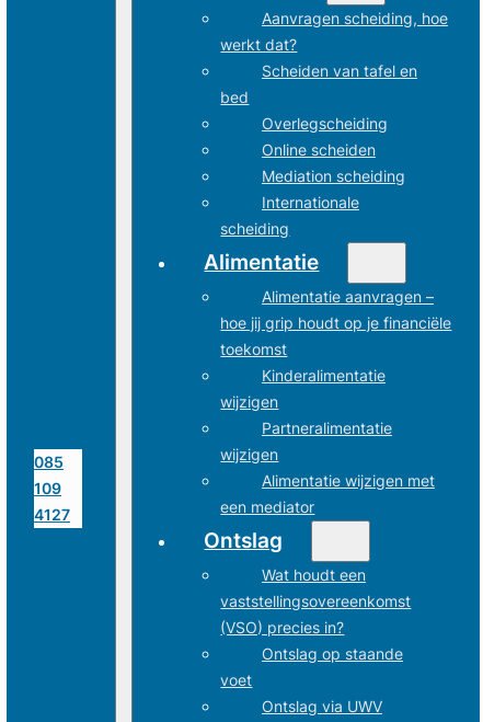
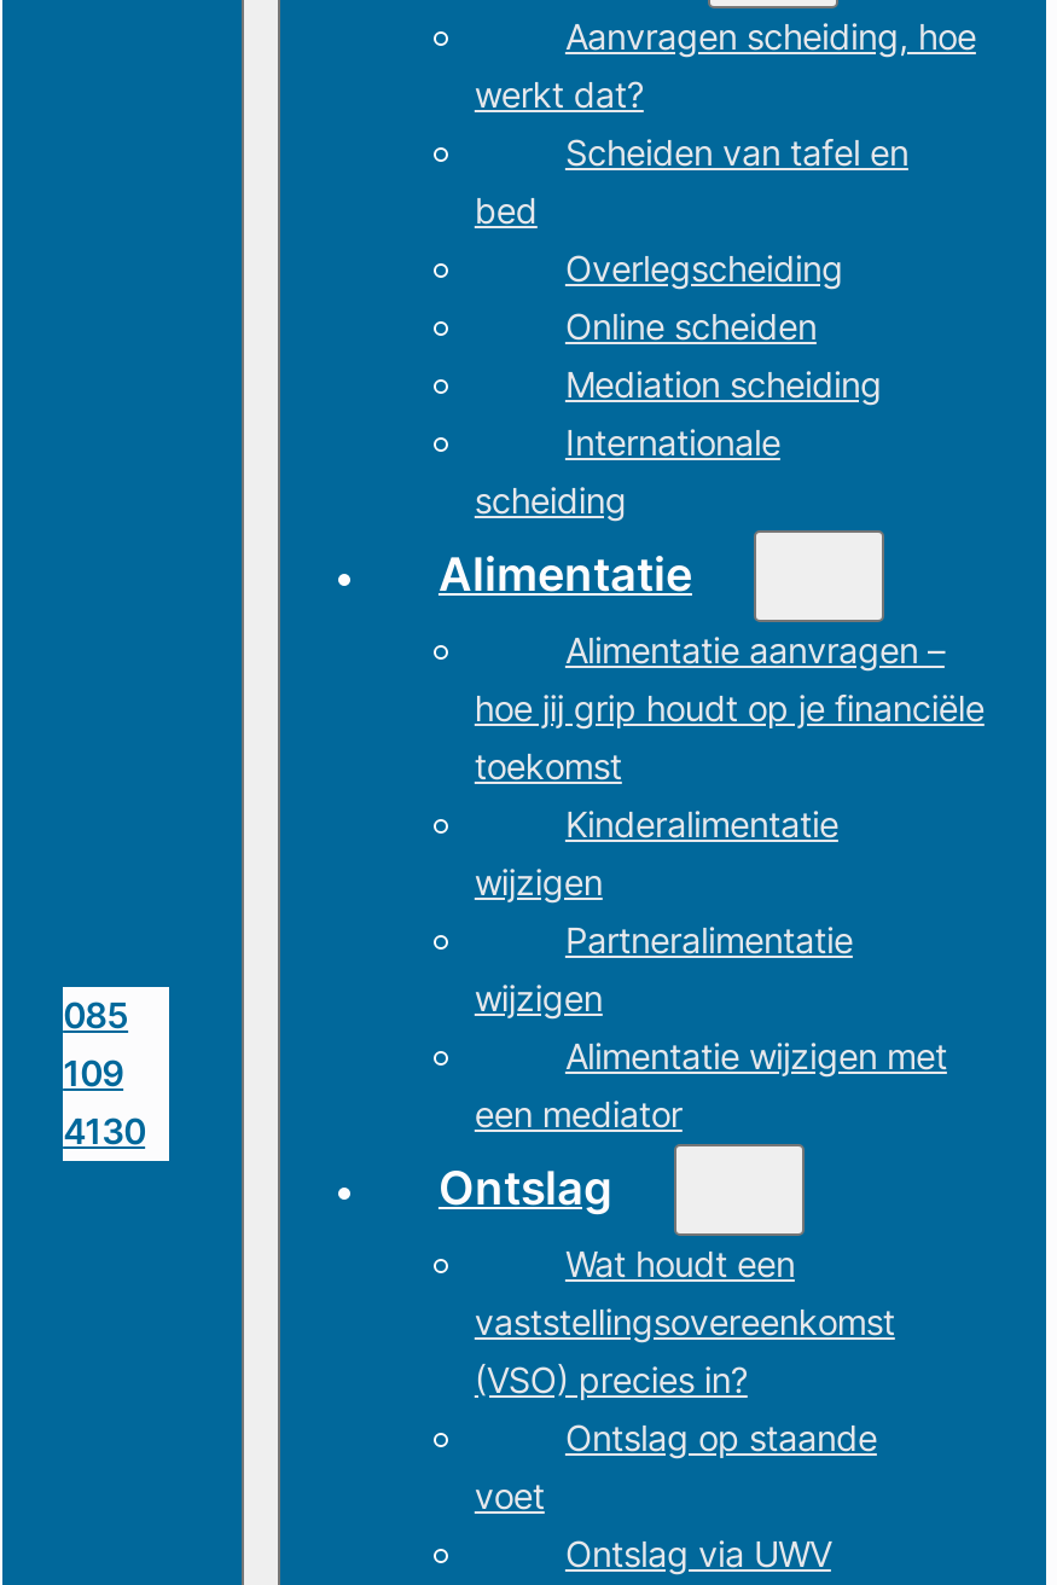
- 4127
+ 4130
